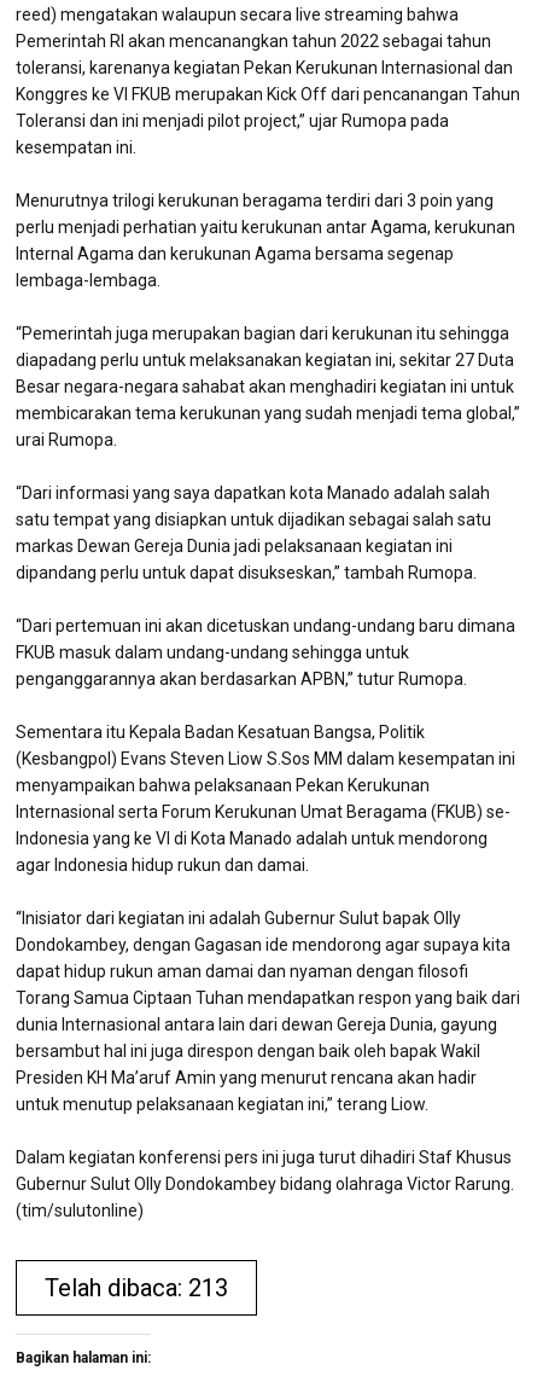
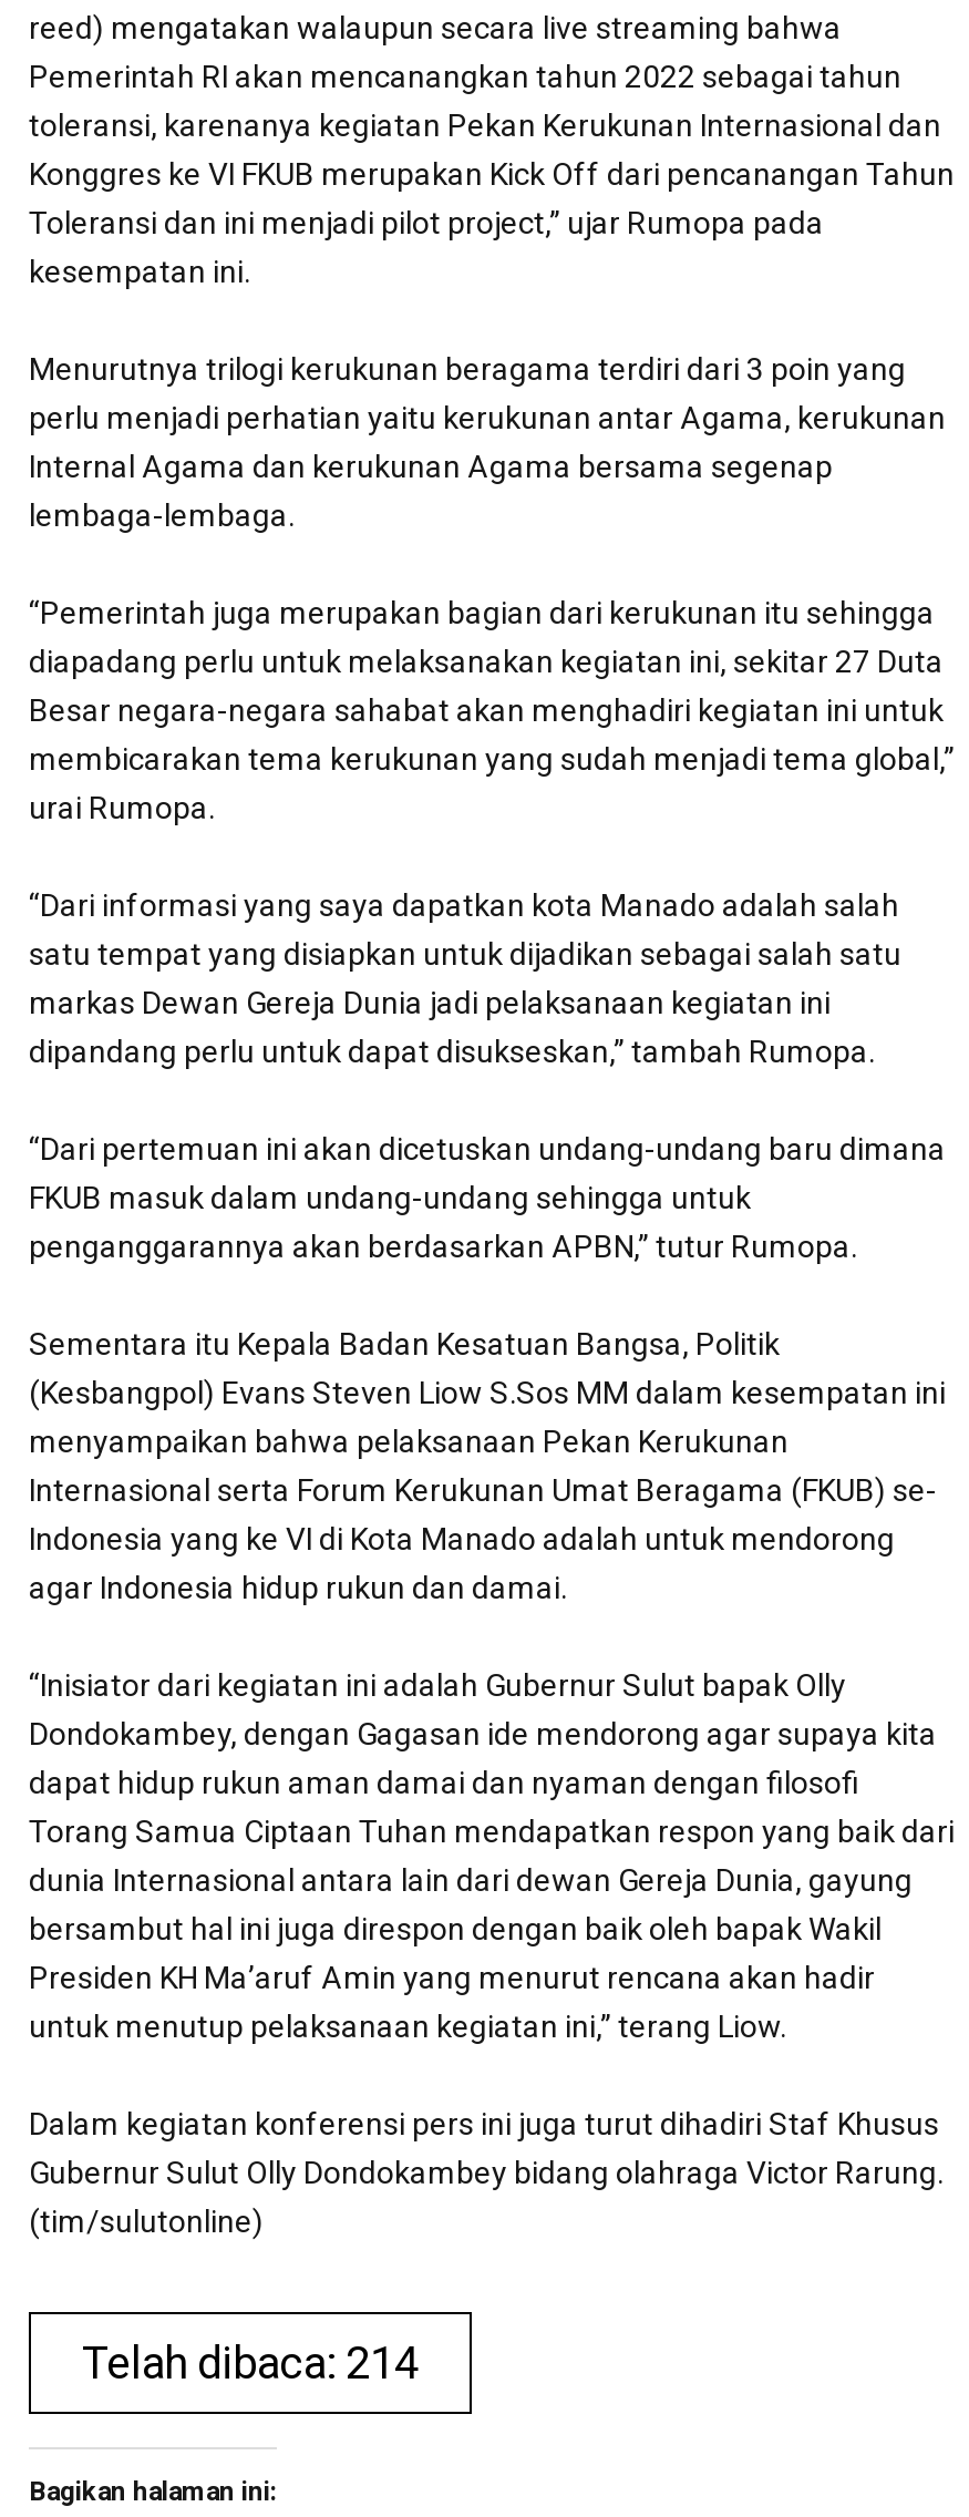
- Telah dibaca: 213
+ Telah dibaca: 214
